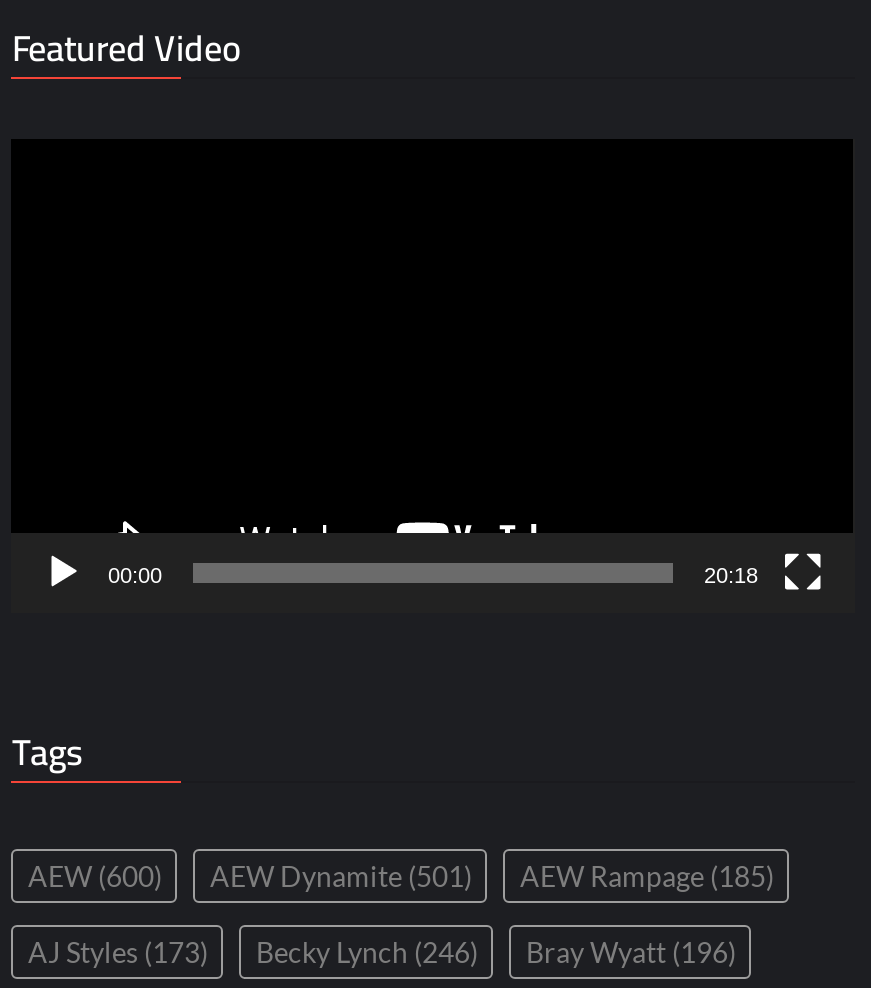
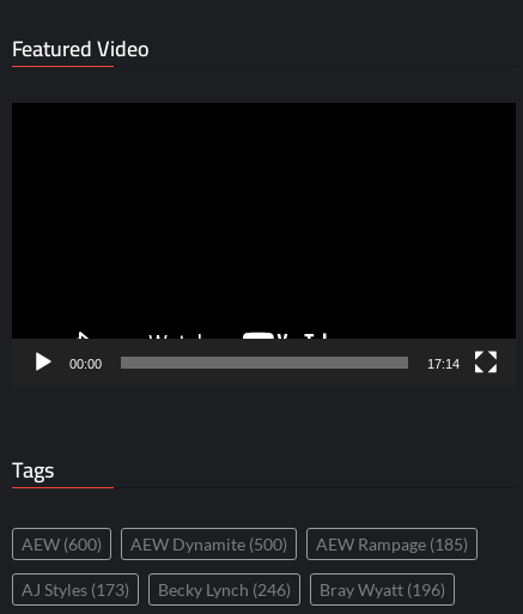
- 20:18
+ 17:14

- AEW (600) AEW Dynamite (501) AEW Rampage (185)
+ AEW (600) AEW Dynamite (500) AEW Rampage (185)
